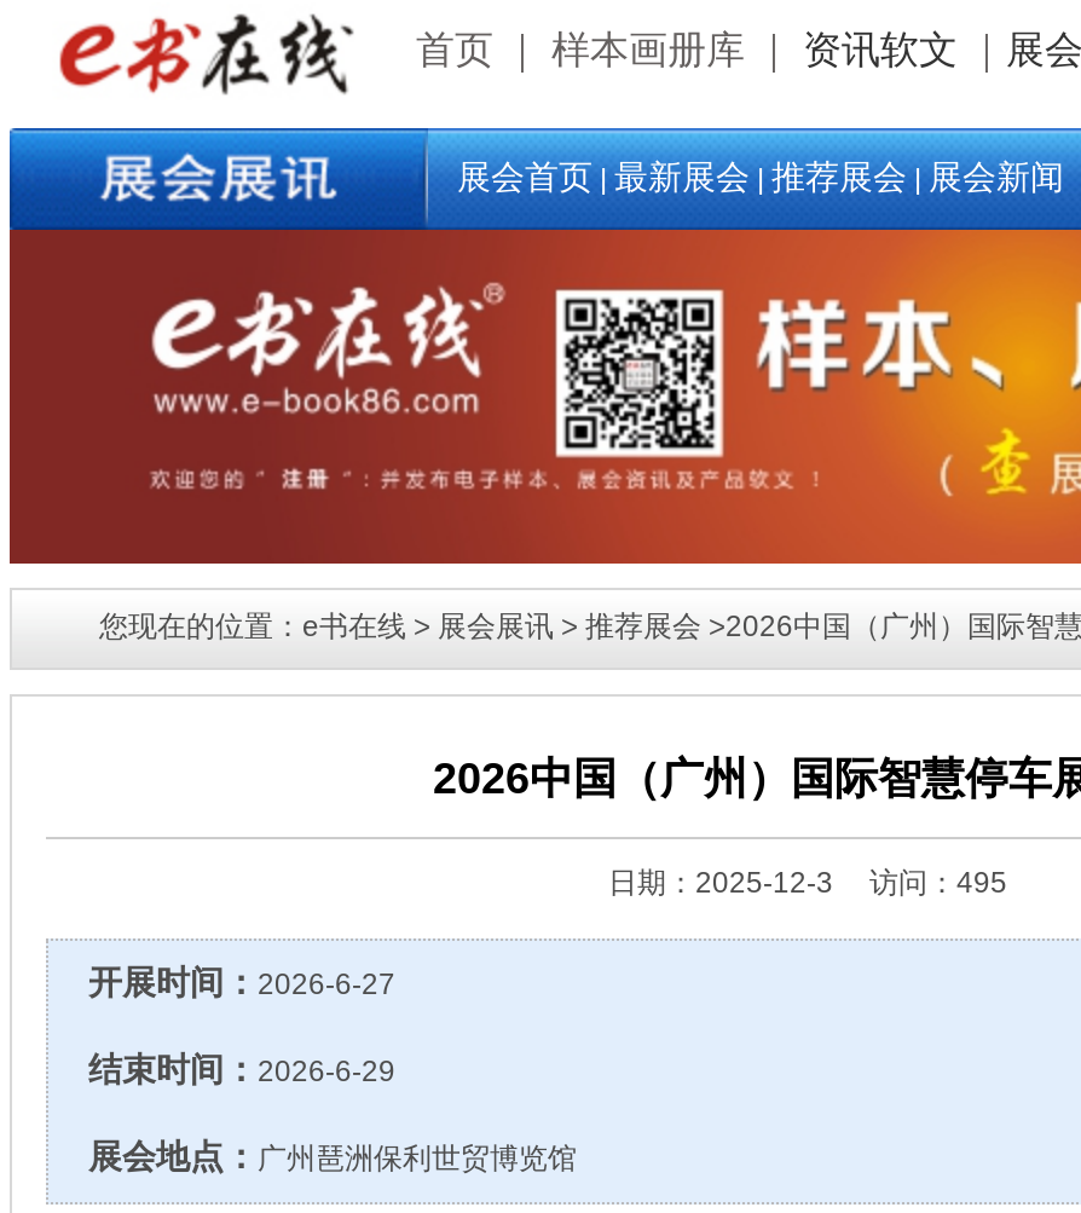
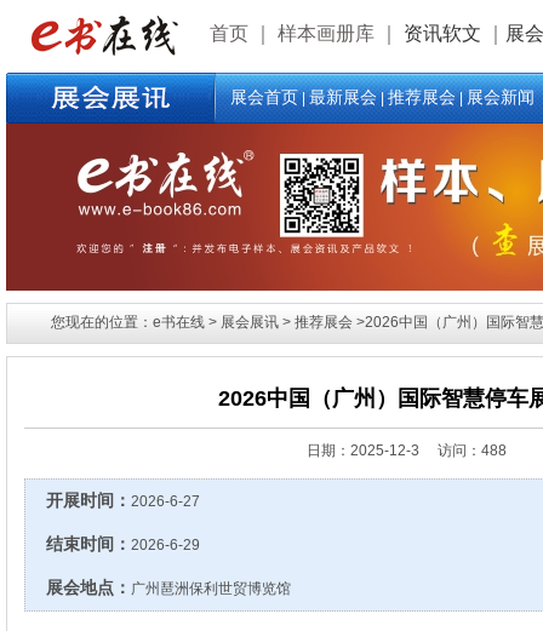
- 日期：2025-12-3 访问：495
+ 日期：2025-12-3 访问：488
